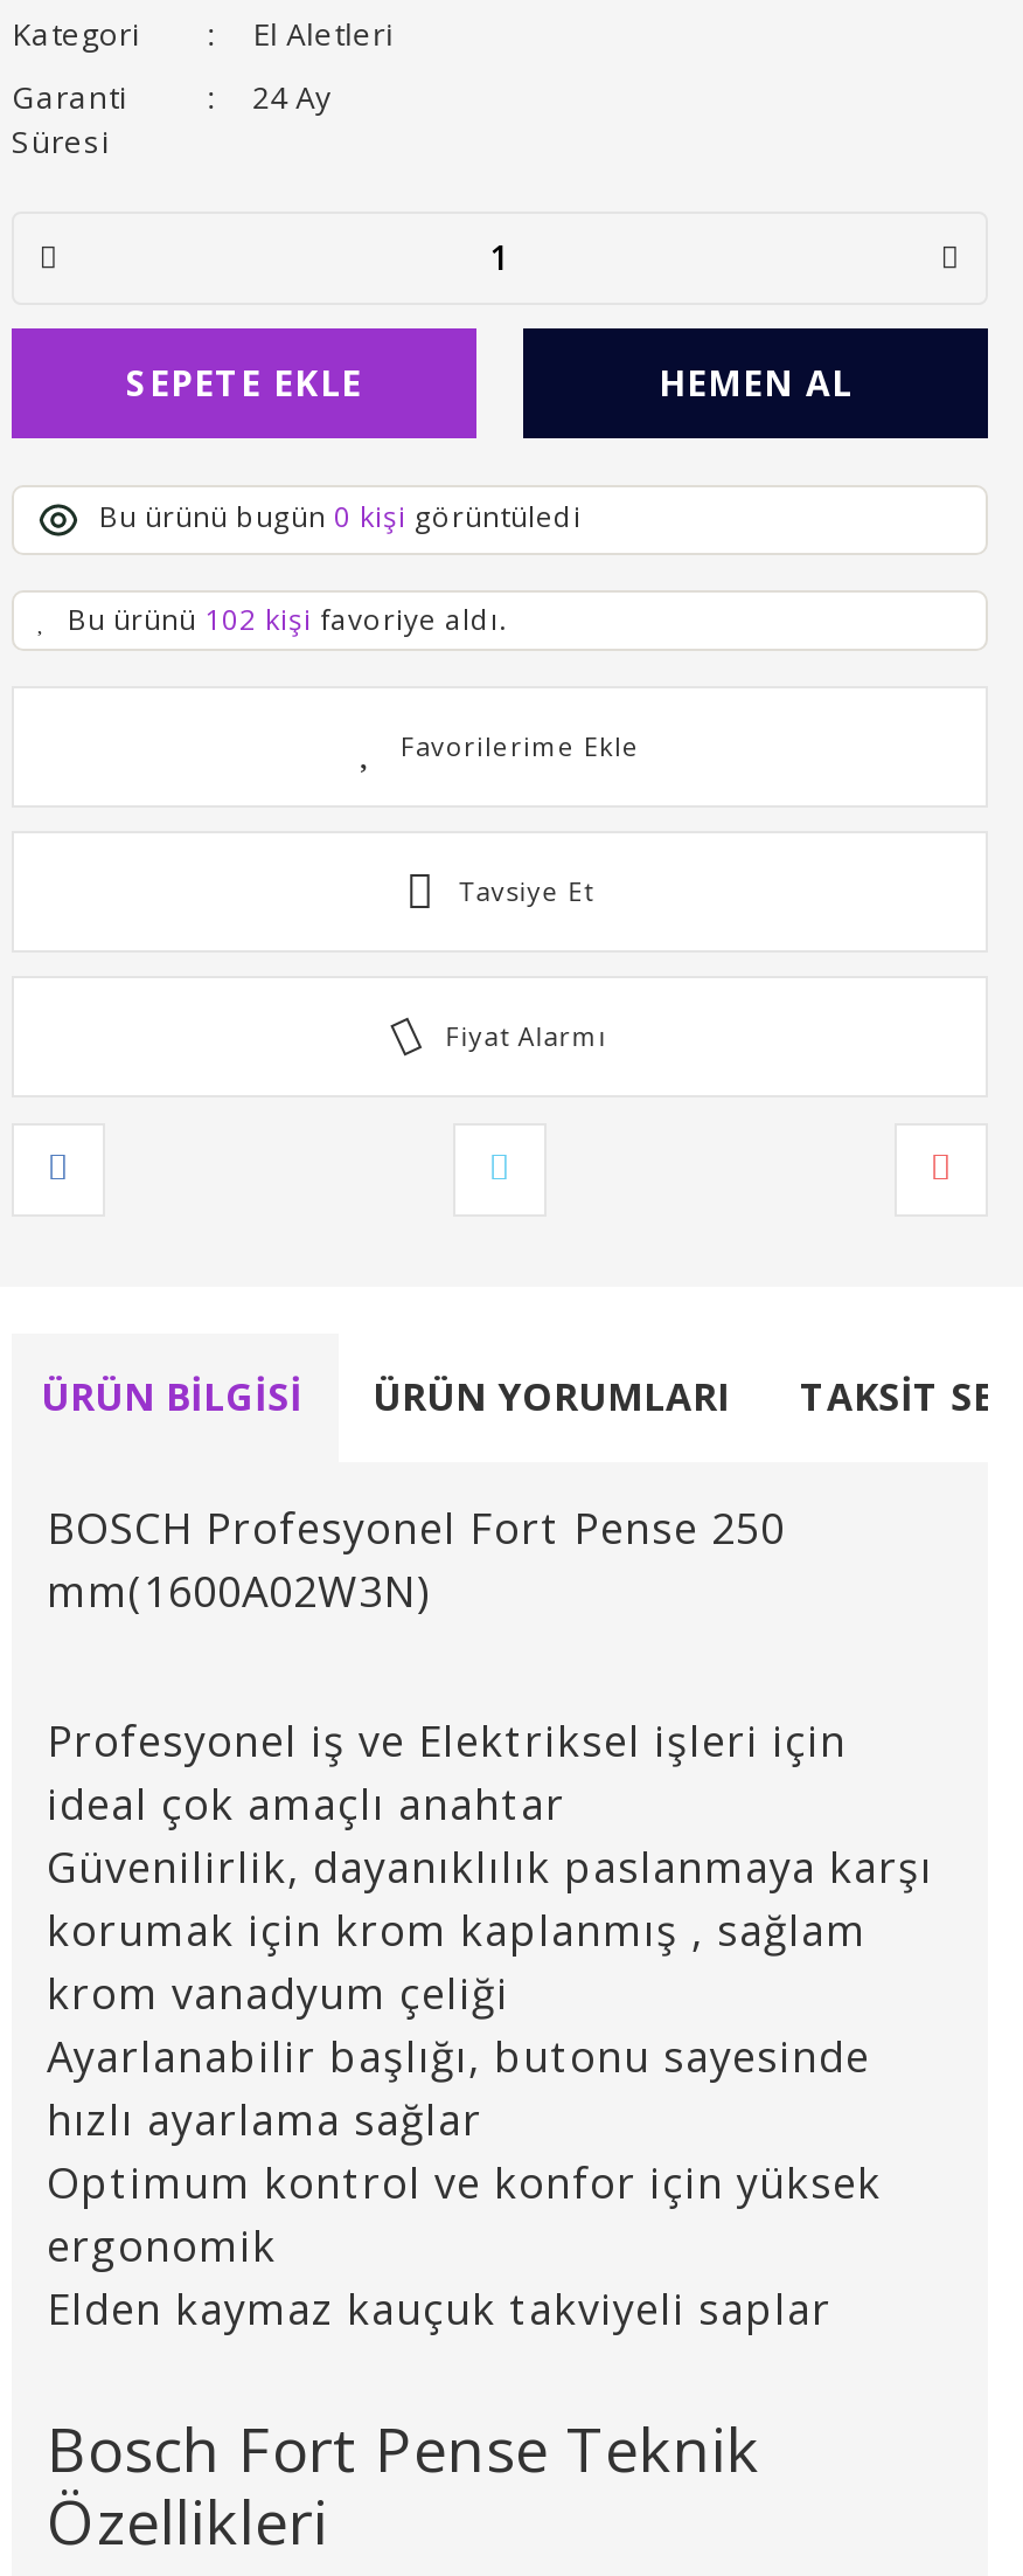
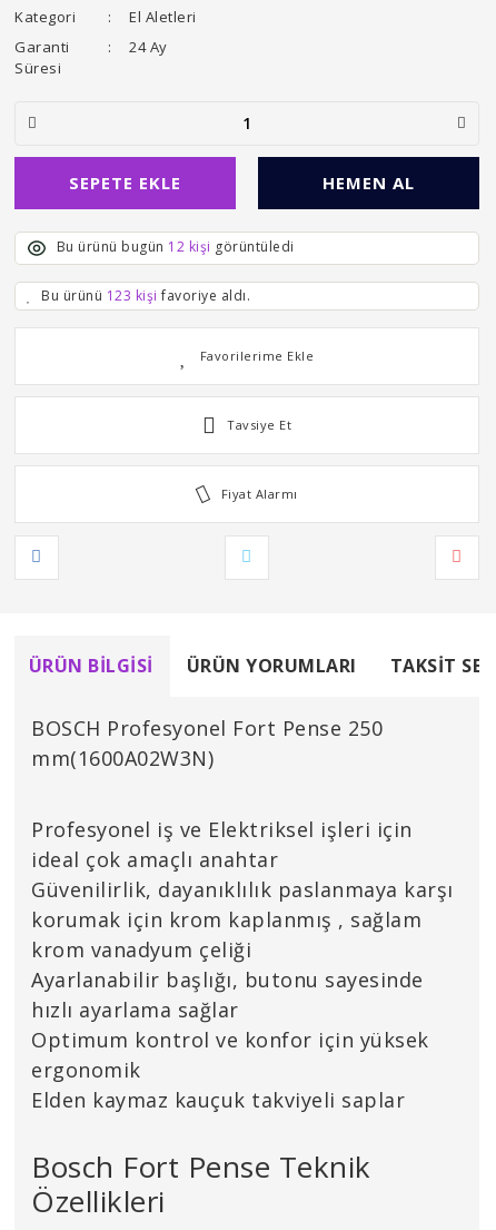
- Bu ürünü bugün 0 kişi görüntüledi
+ Bu ürünü bugün 12 kişi görüntüledi

- Bu ürünü 102 kişi favoriye aldı.
+ Bu ürünü 123 kişi favoriye aldı.
